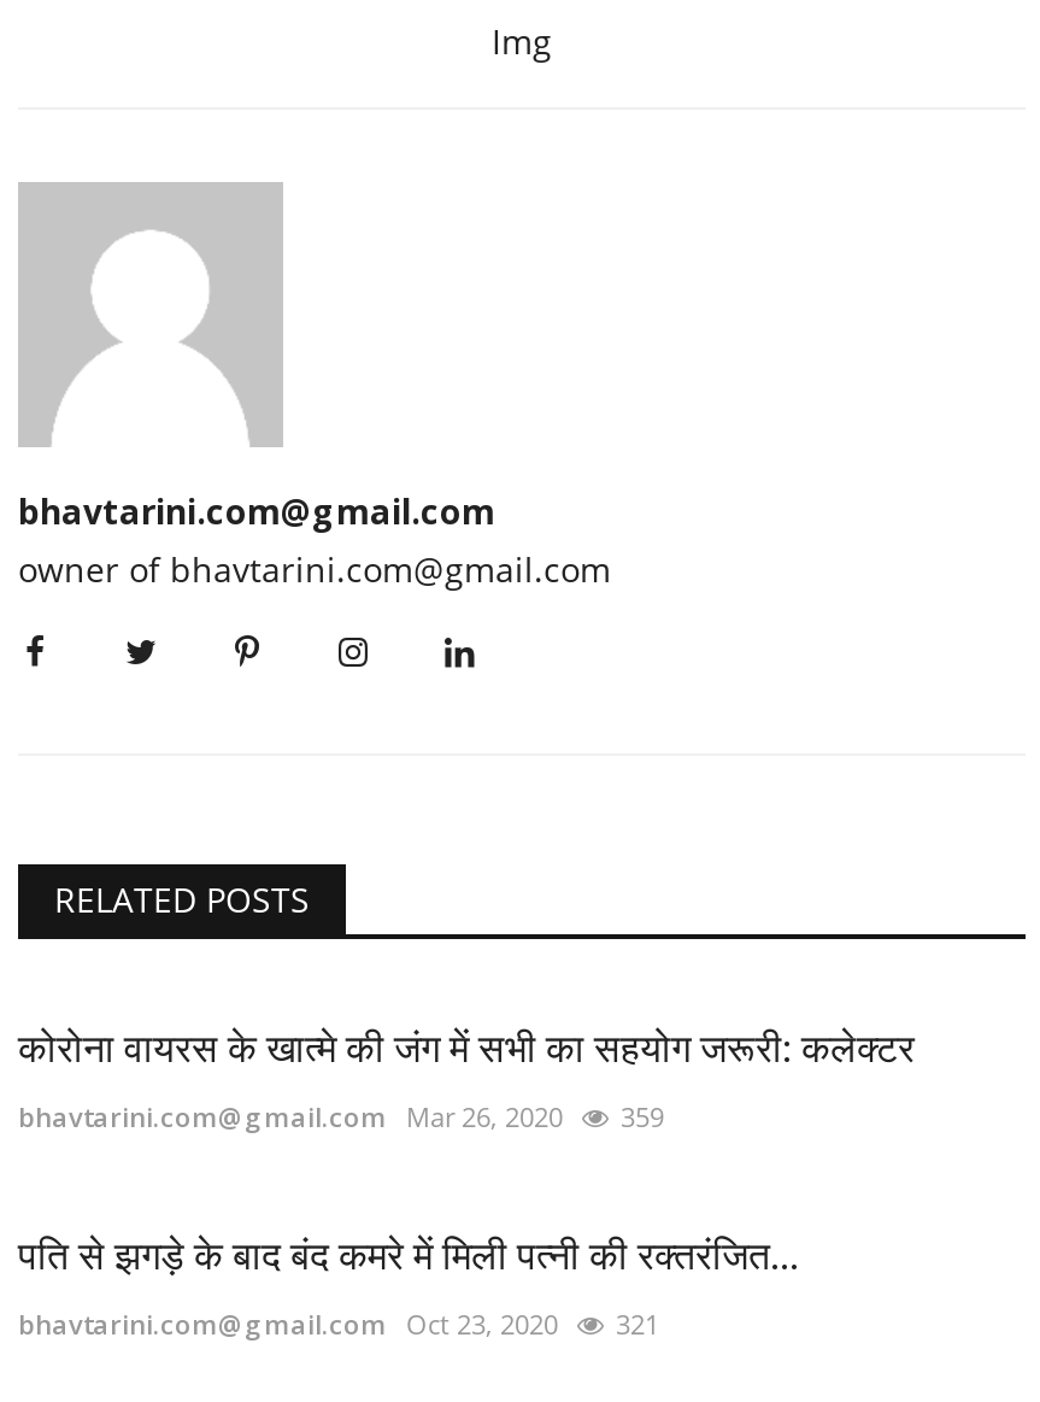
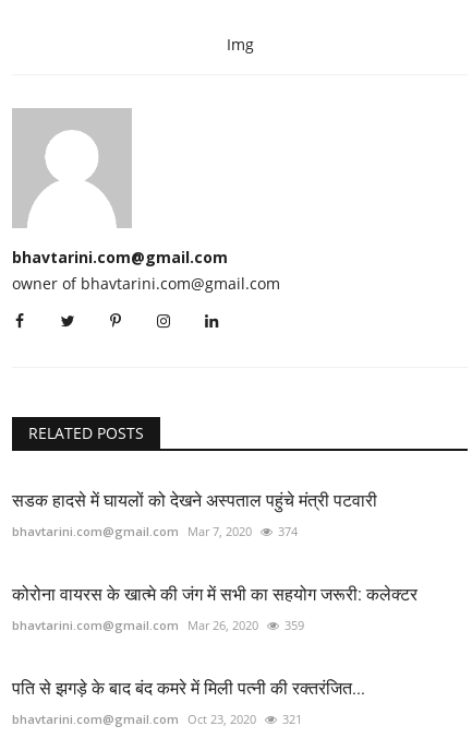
+ सडक हादसे में घायलों को देखने अस्पताल पहुंचे मंत्री पटवारी
+ bhavtarini.com@gmail.com Mar 7, 2020
+ 374
